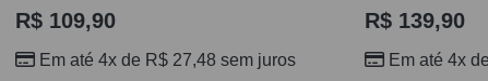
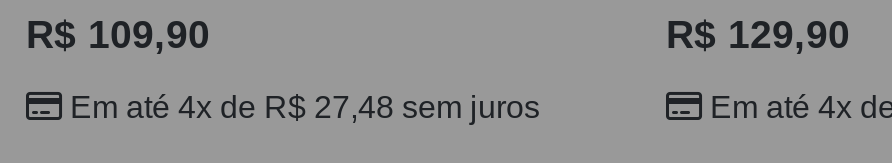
- R$139,90
+ R$129,90
